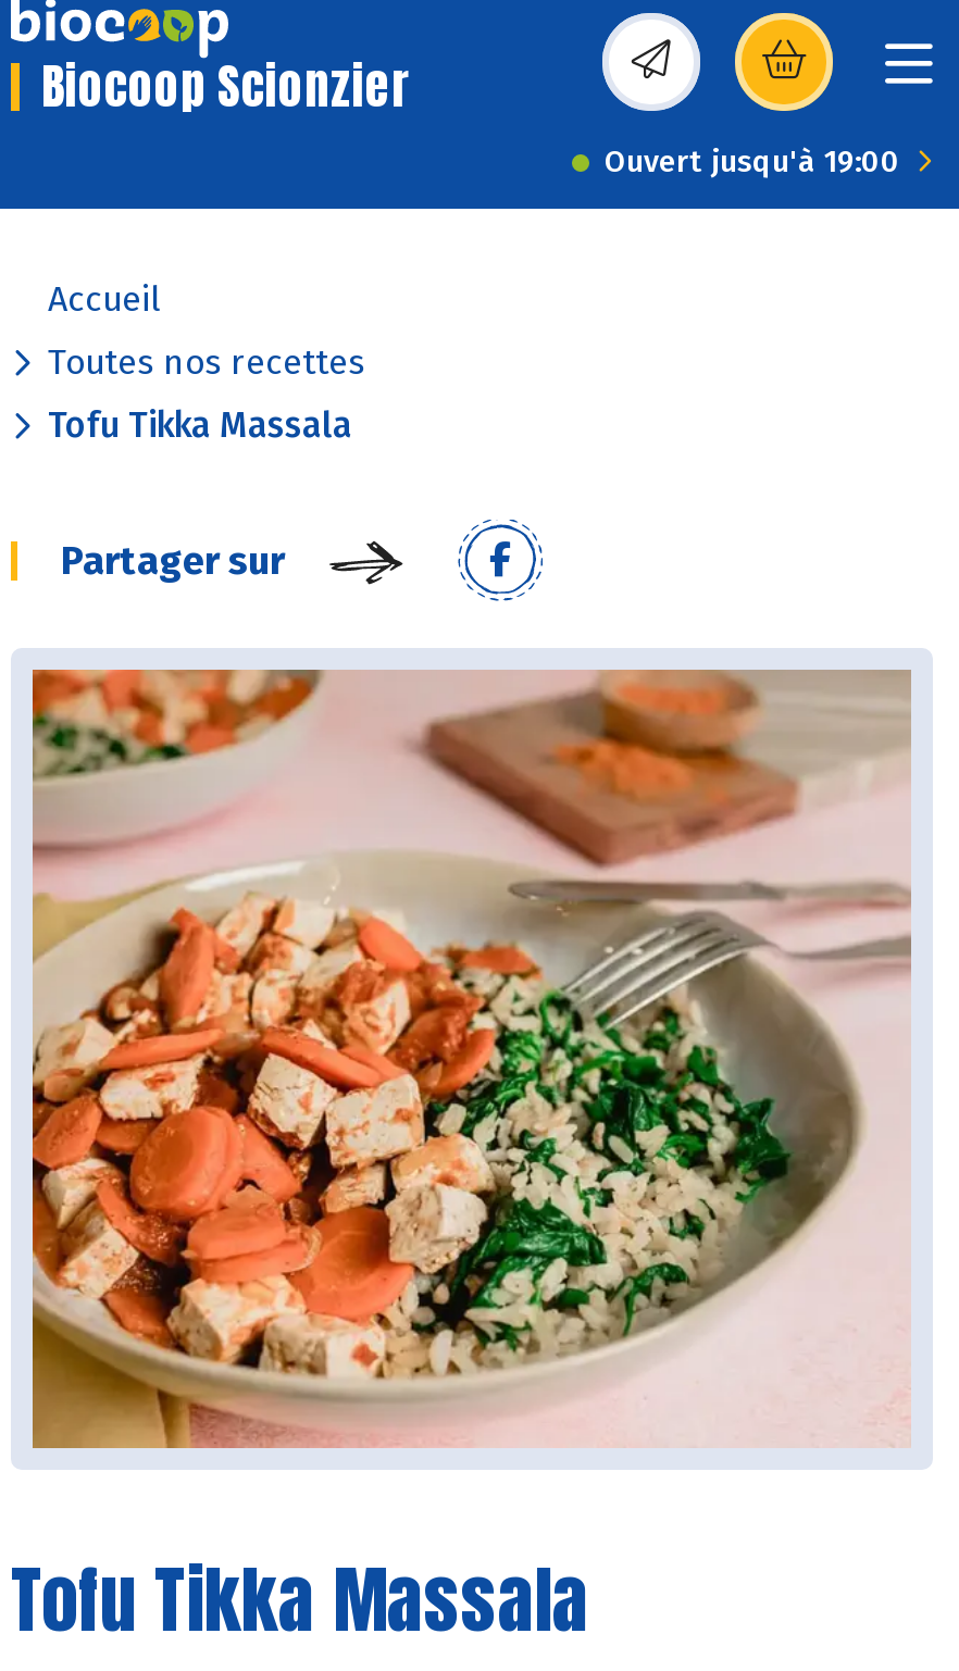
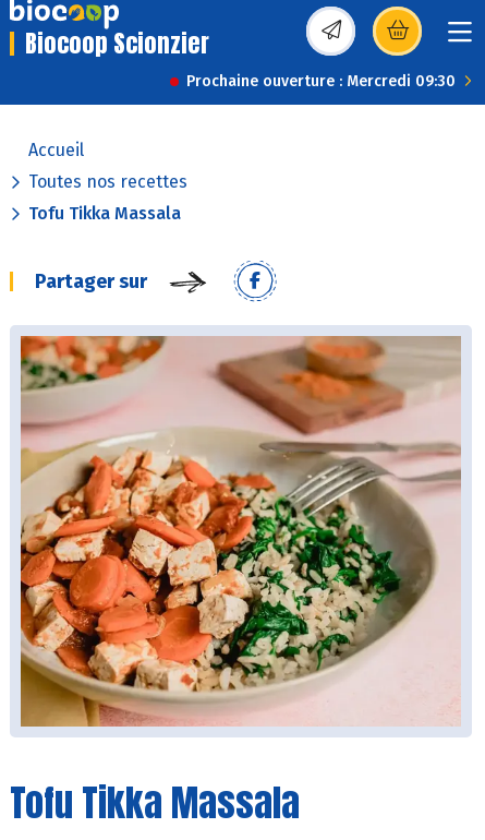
- Ouvert jusqu'à 19:00
+ Prochaine ouverture : Mercredi 09:30
